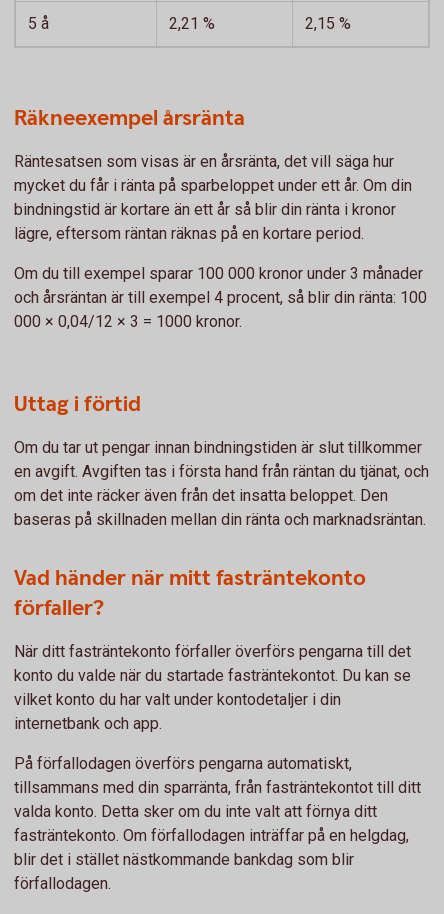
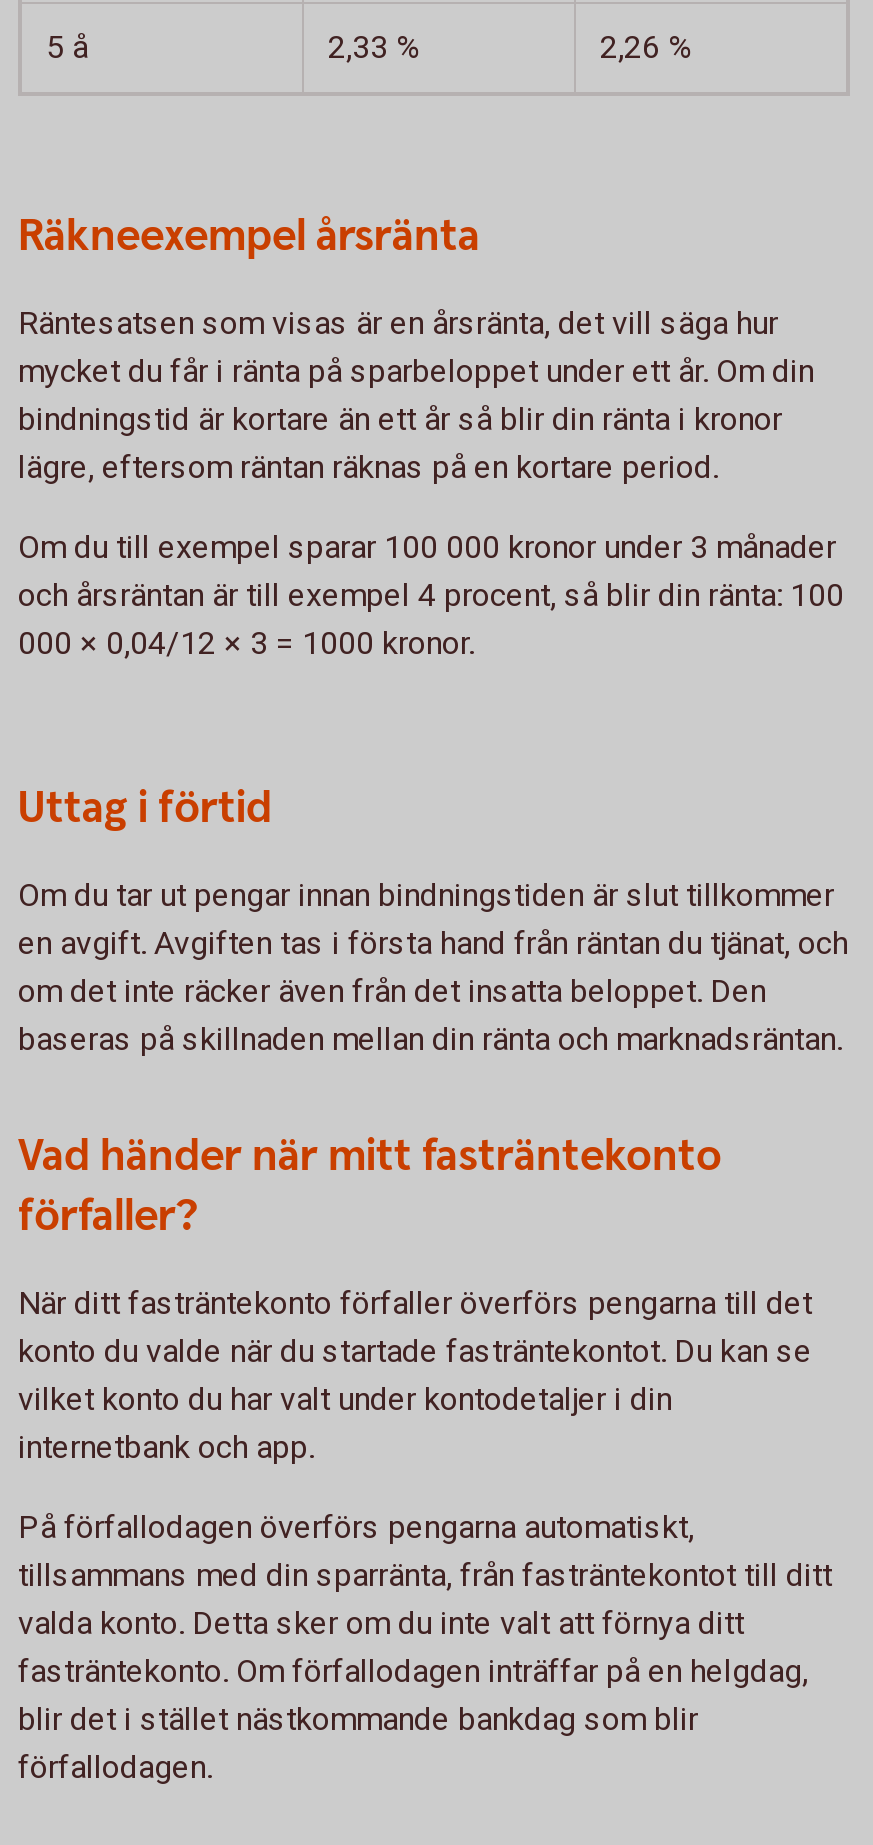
- 2,21 %
+ 2,33 %

- 2,15 %
+ 2,26 %
